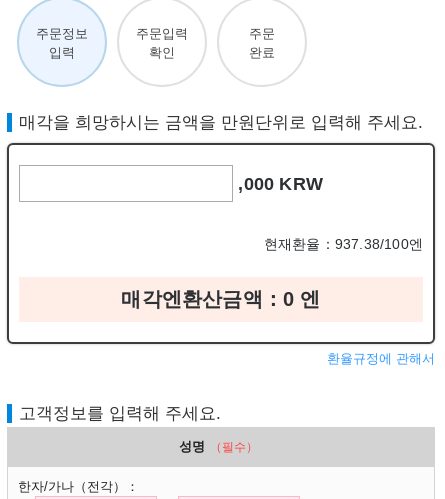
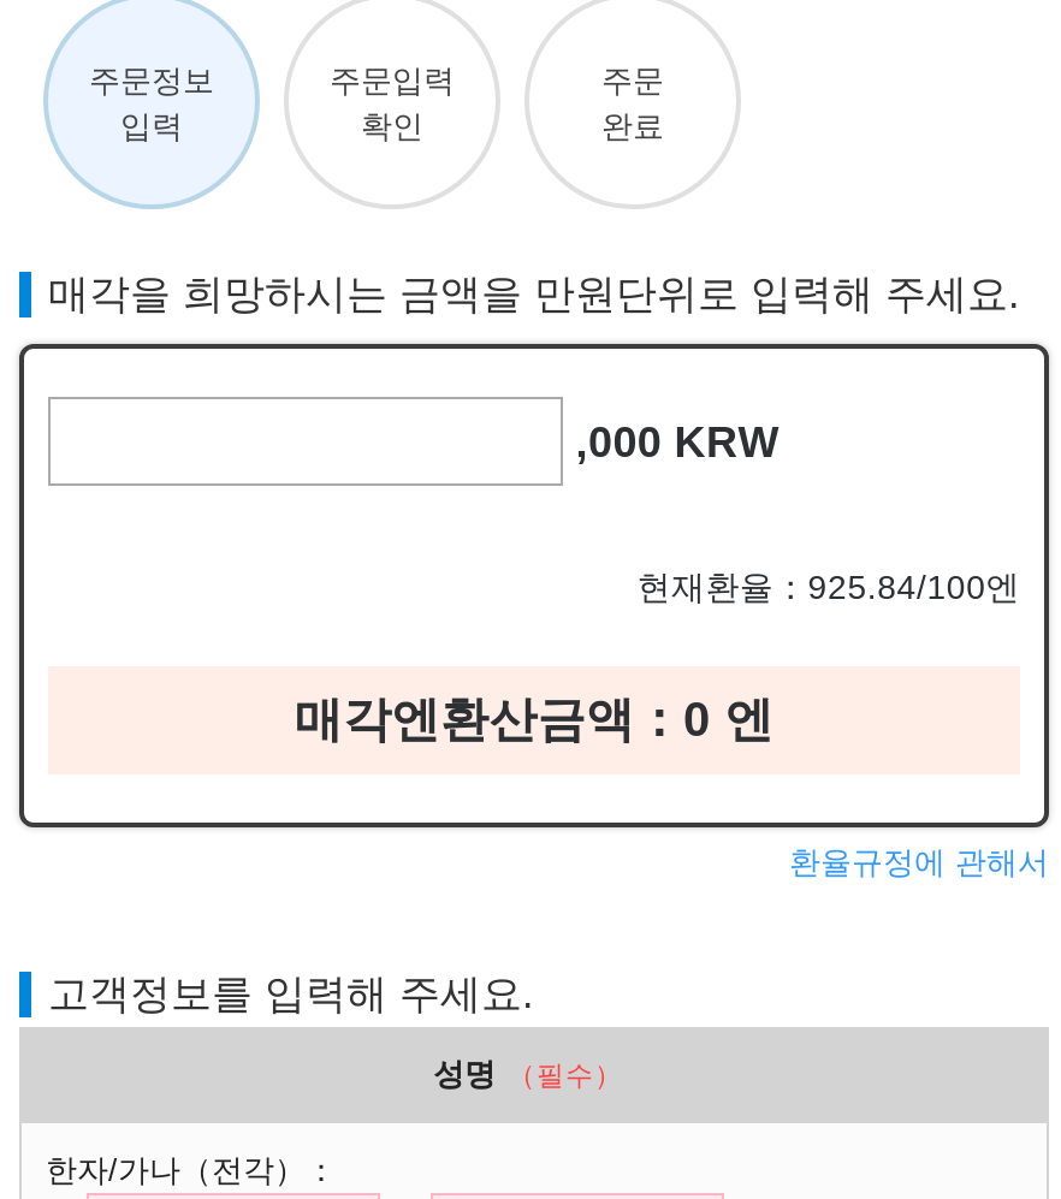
- 현재환율：937.38/100엔
+ 현재환율：925.84/100엔
